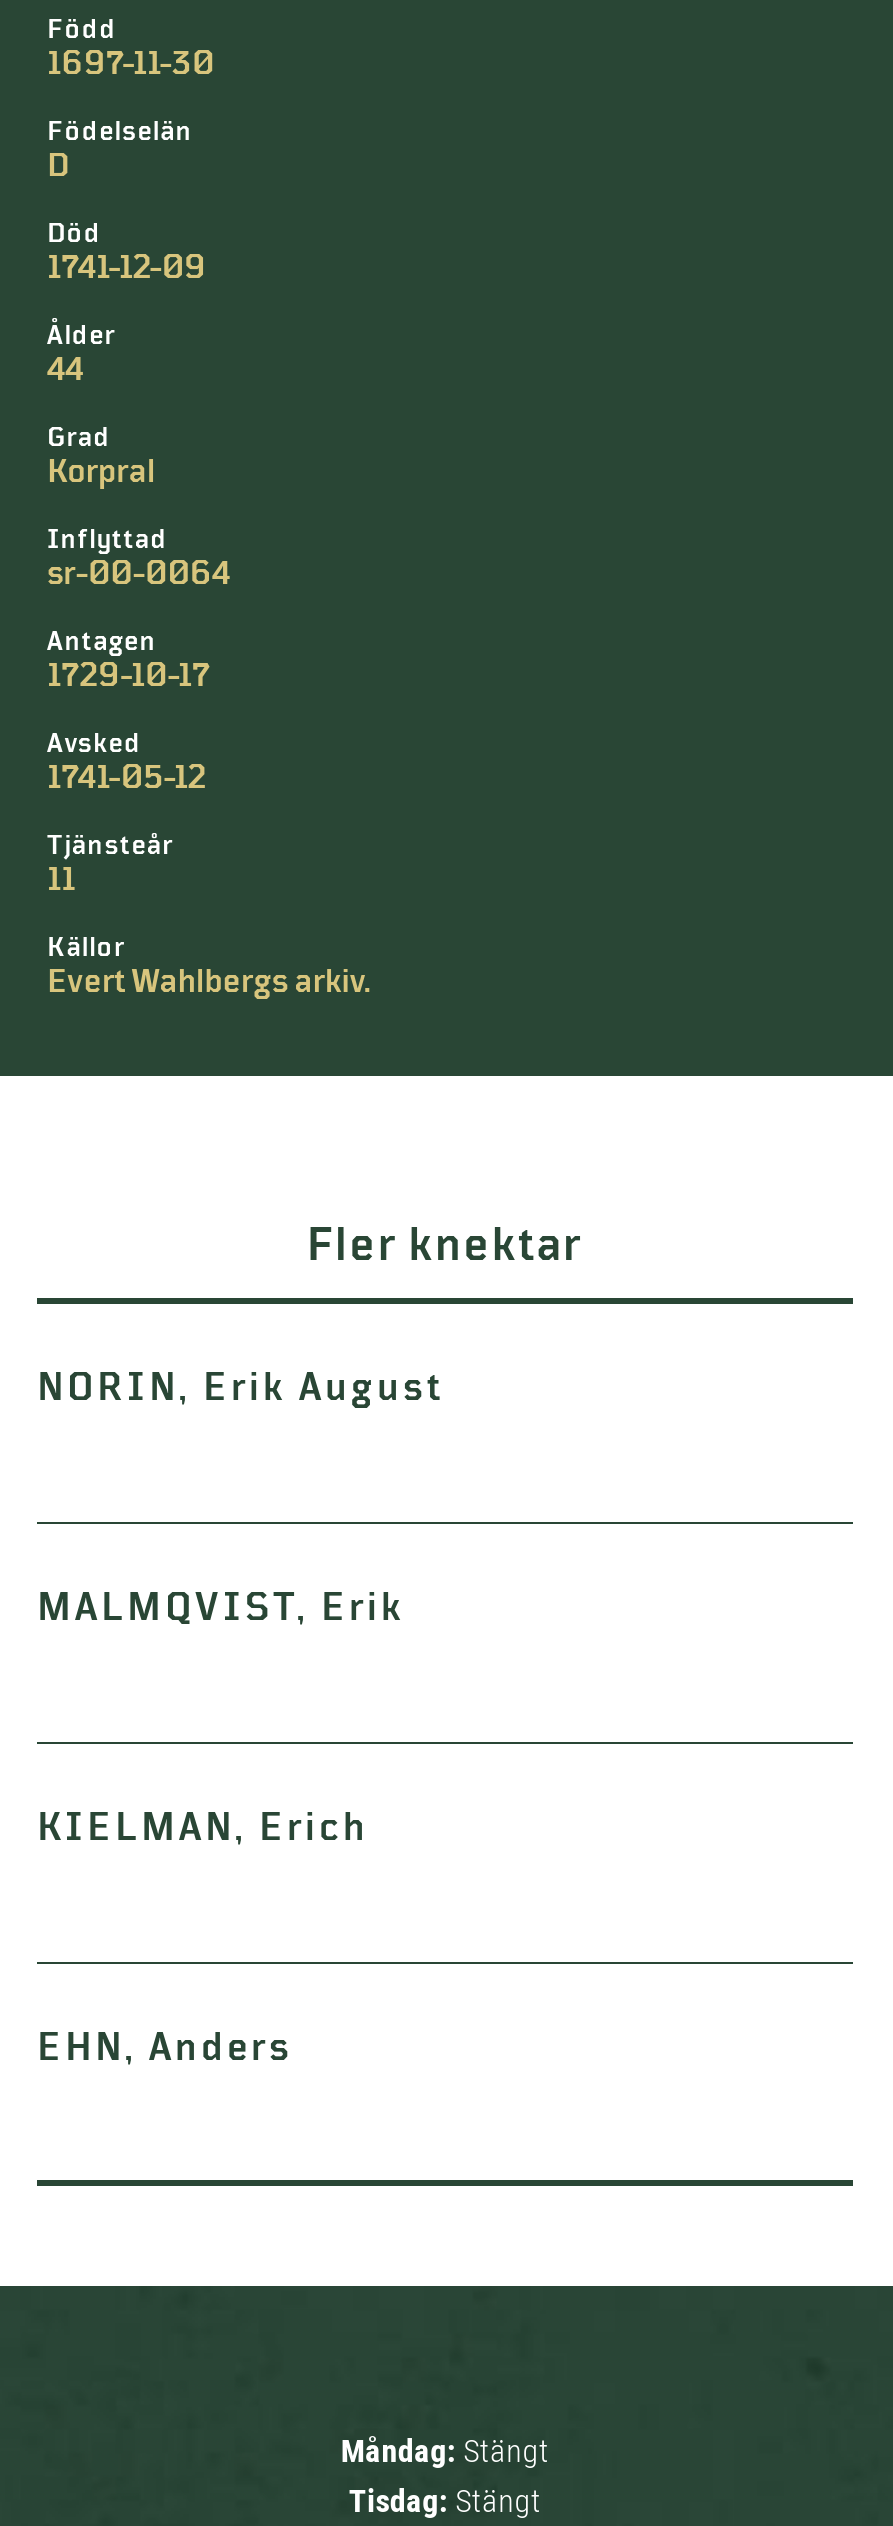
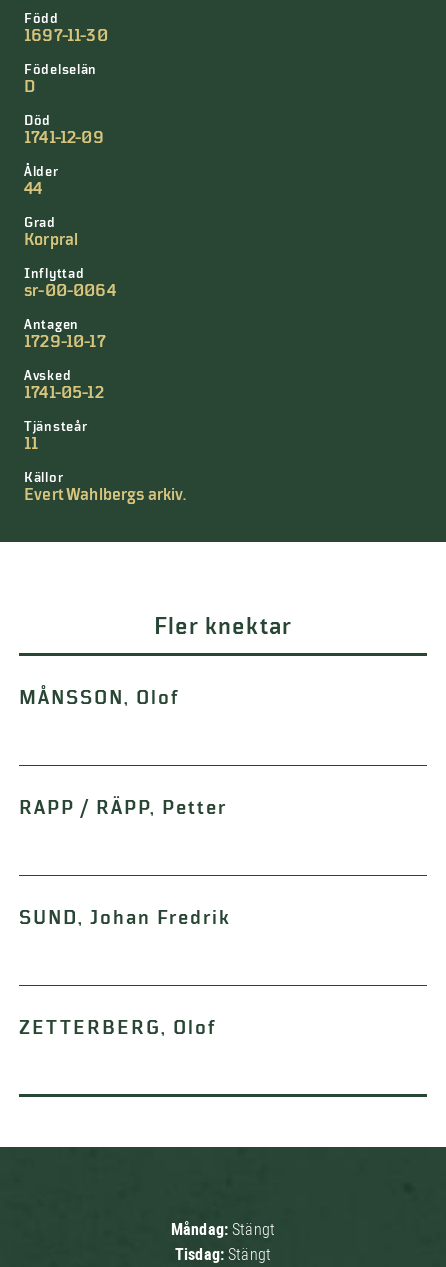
- NORIN, Erik August
+ MÅNSSON, Olof

- MALMQVIST, Erik
+ RAPP / RÄPP, Petter

- KIELMAN, Erich
+ SUND, Johan Fredrik

- EHN, Anders
+ ZETTERBERG, Olof
